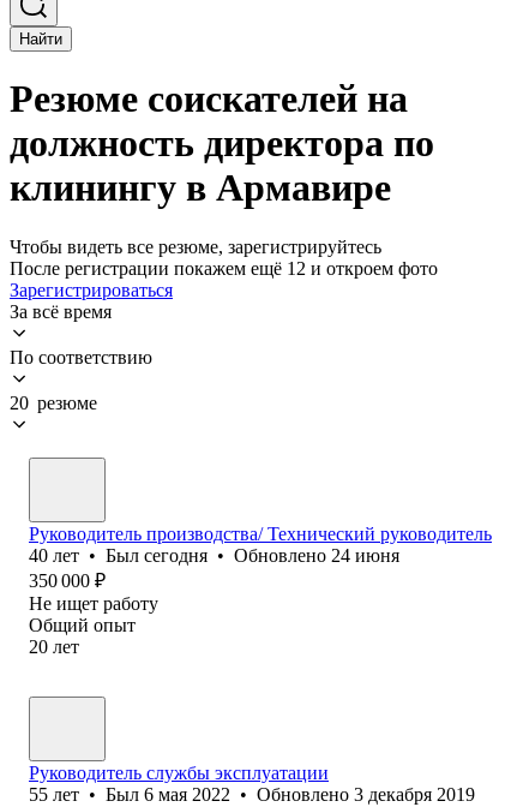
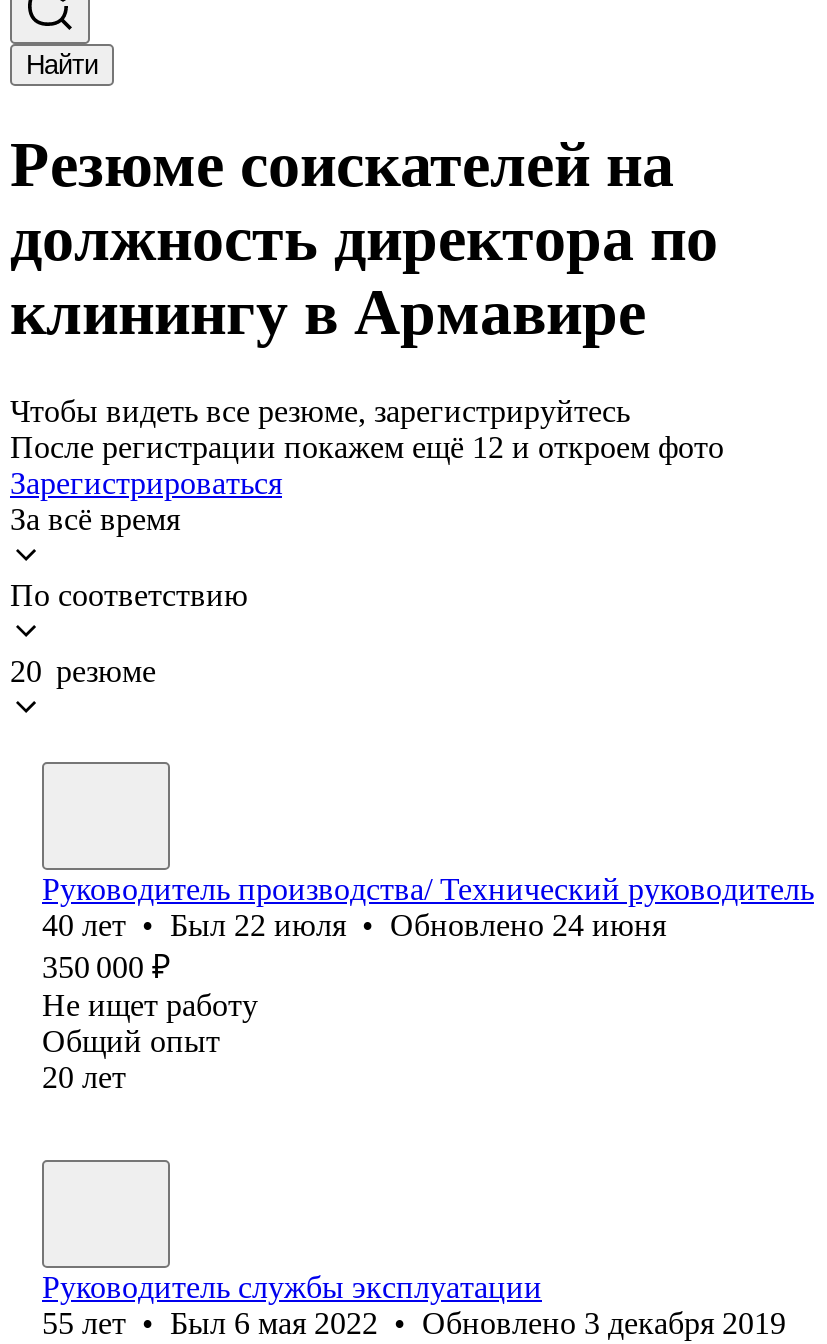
- 40 лет • Был сегодня • Обновлено 24 июня
+ 40 лет • Был 22 июля • Обновлено 24 июня
